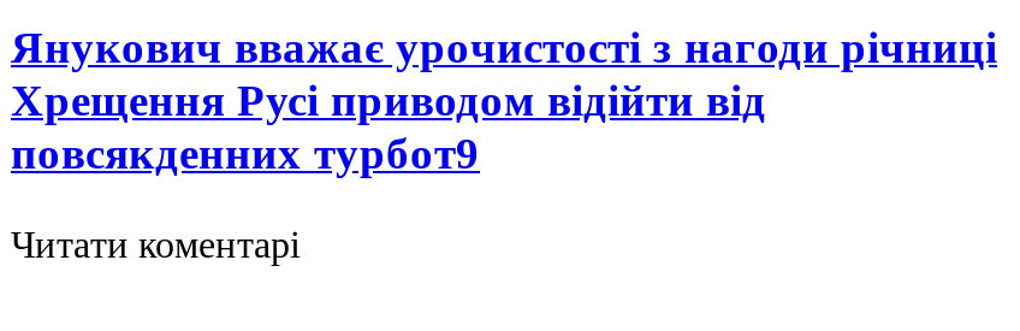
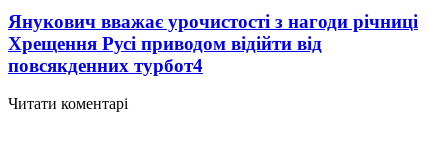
- повсякденних турбот9
+ повсякденних турбот4
